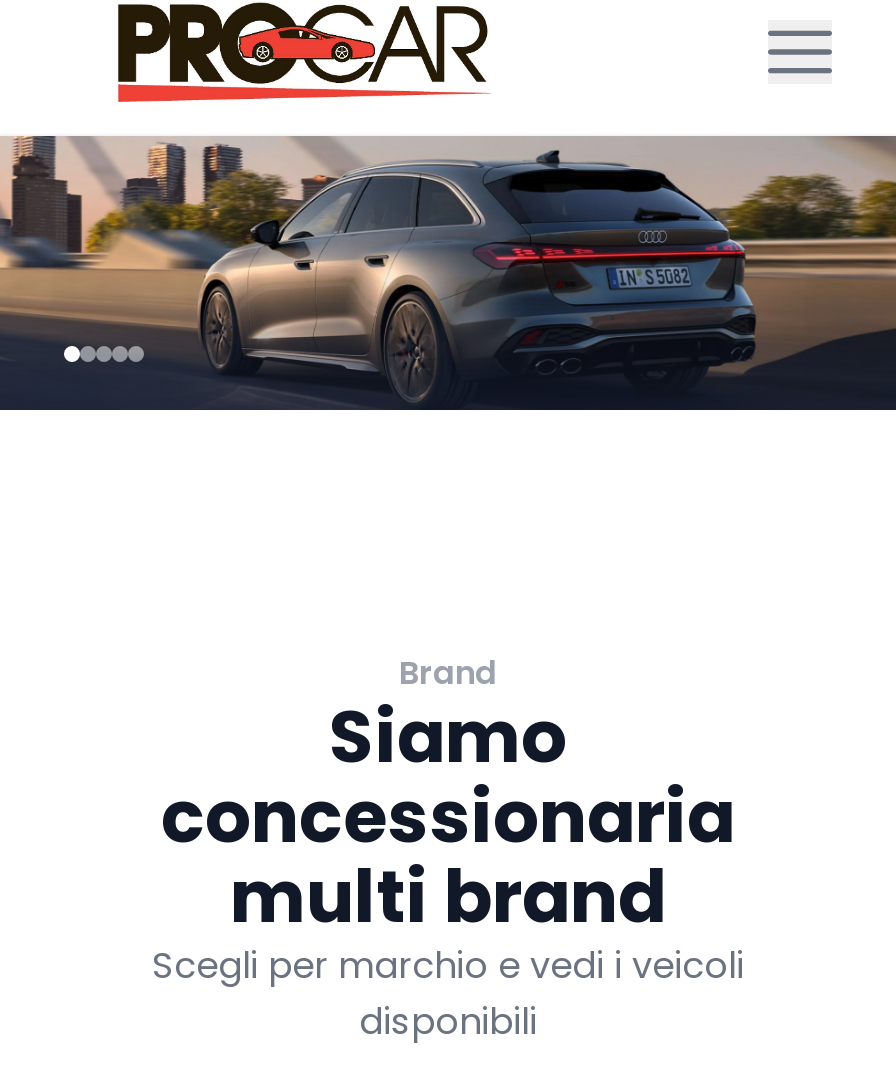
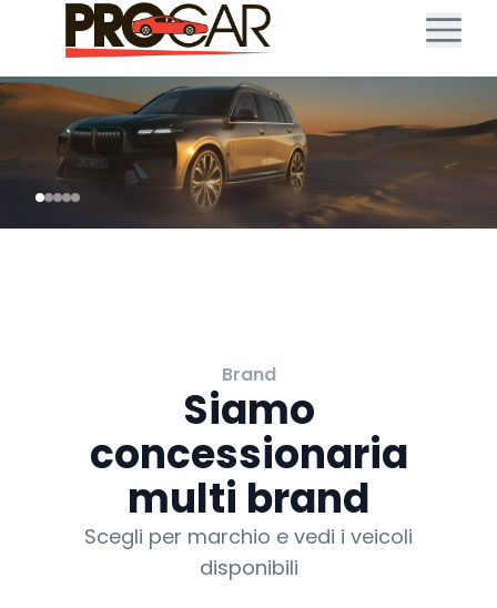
- [image]
+ [image]
